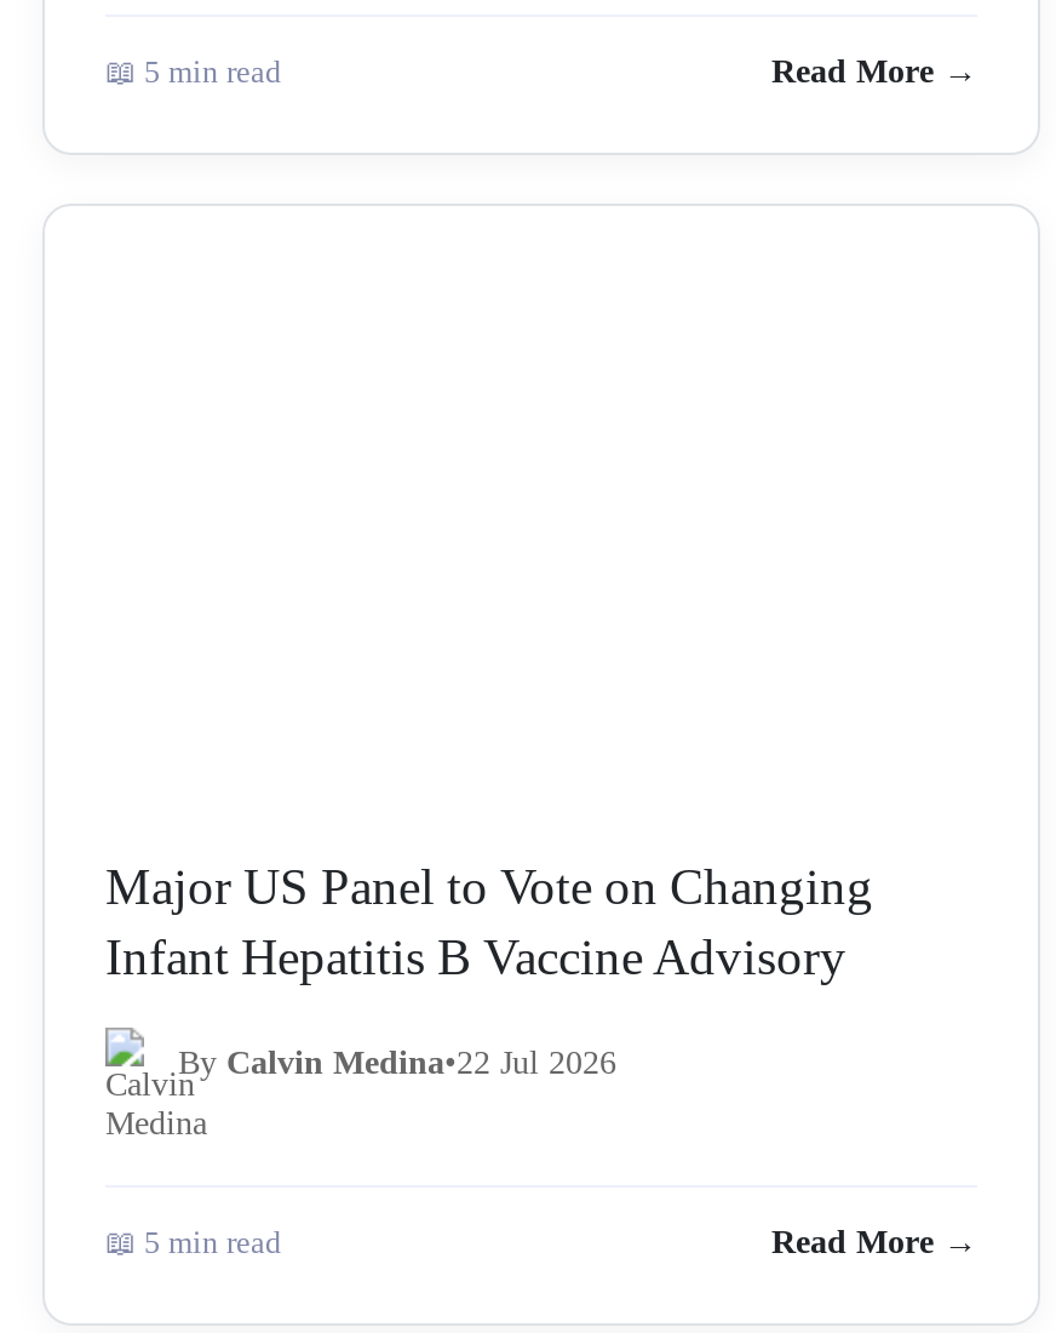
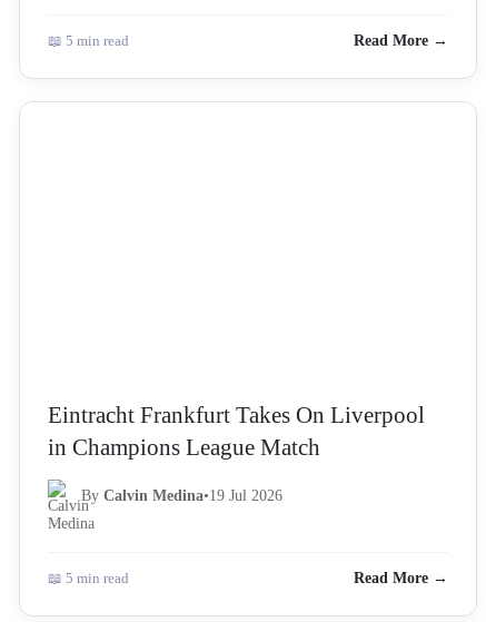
- Major US Panel to Vote on Changing
- Infant Hepatitis B Vaccine Advisory
+ Eintracht Frankfurt Takes On Liverpool
+ in Champions League Match

- By Calvin Medina•22 Jul 2026
+ By Calvin Medina•19 Jul 2026
